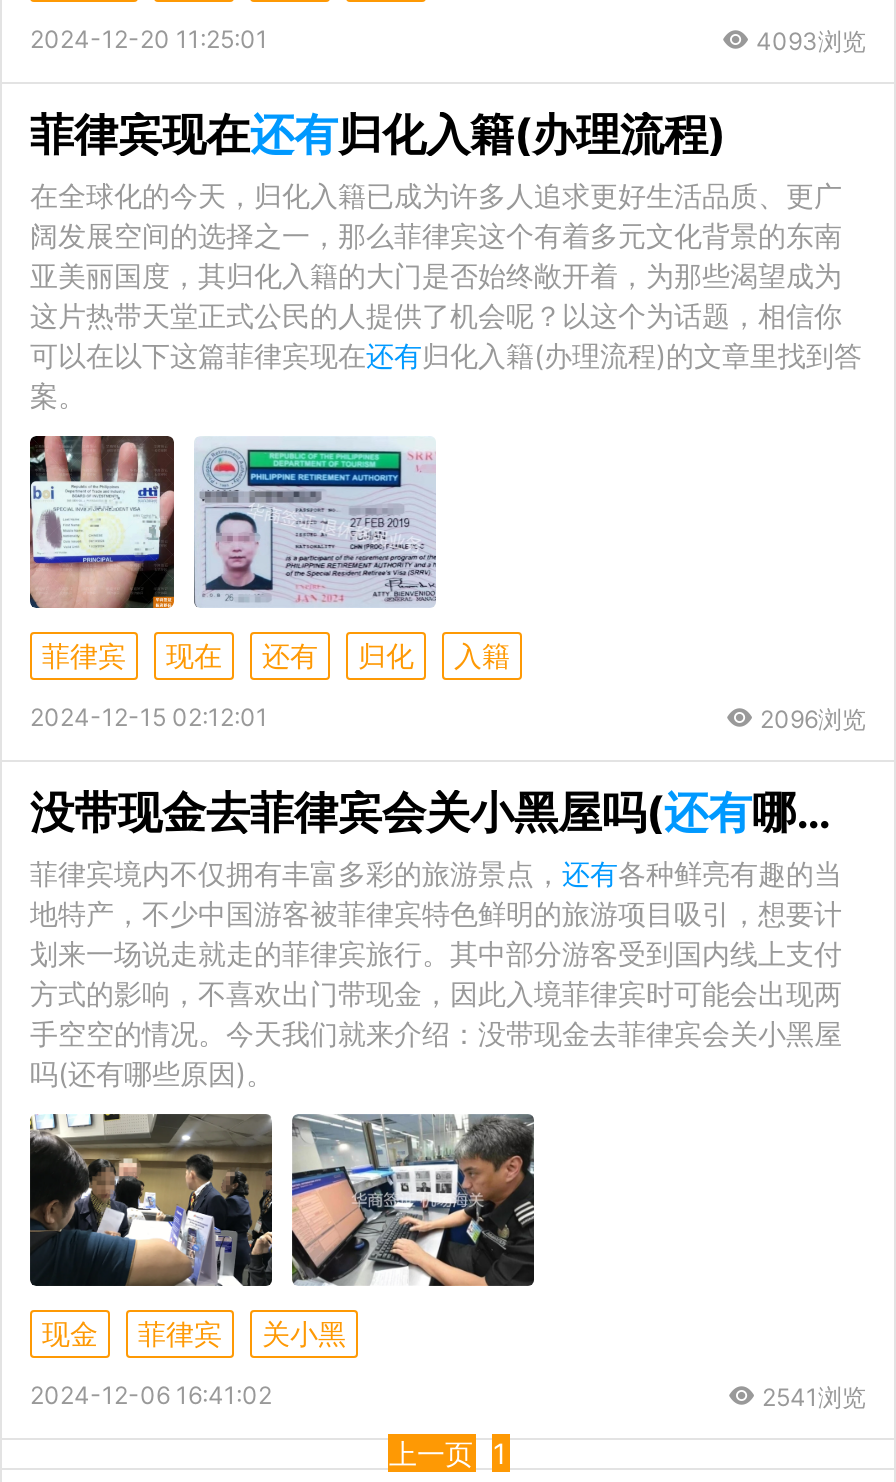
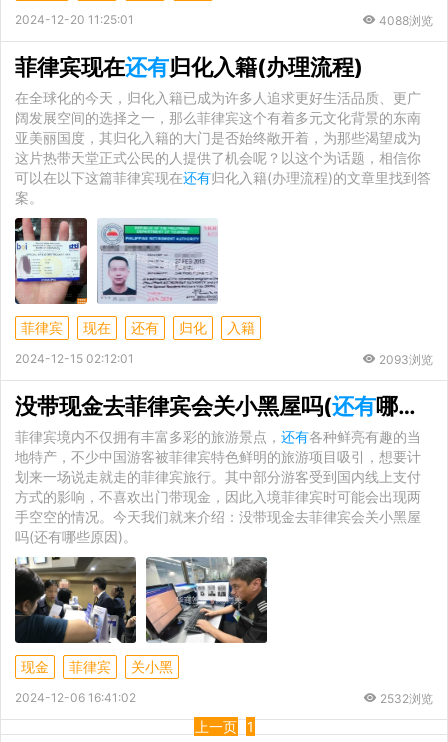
- 4093浏览
+ 4088浏览

- 2096浏览
+ 2093浏览

- 2541浏览
+ 2532浏览
